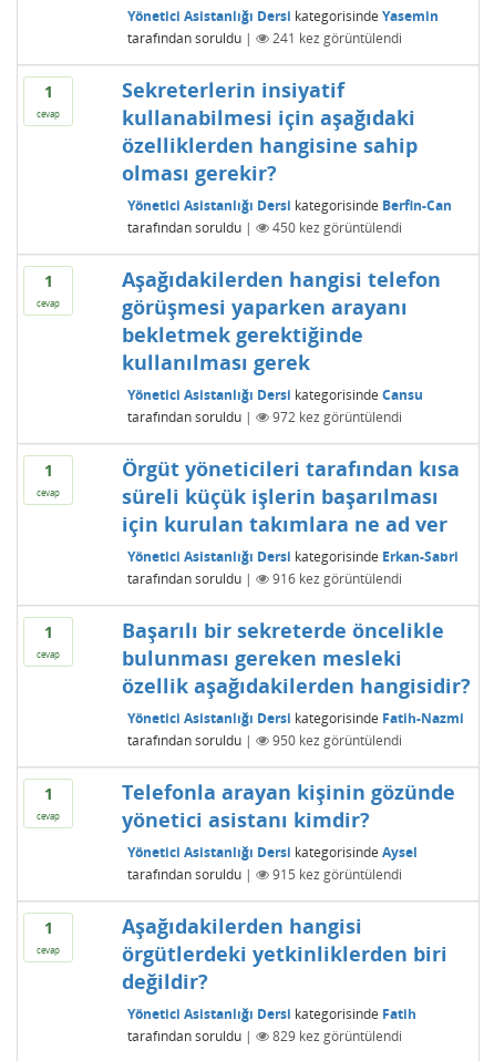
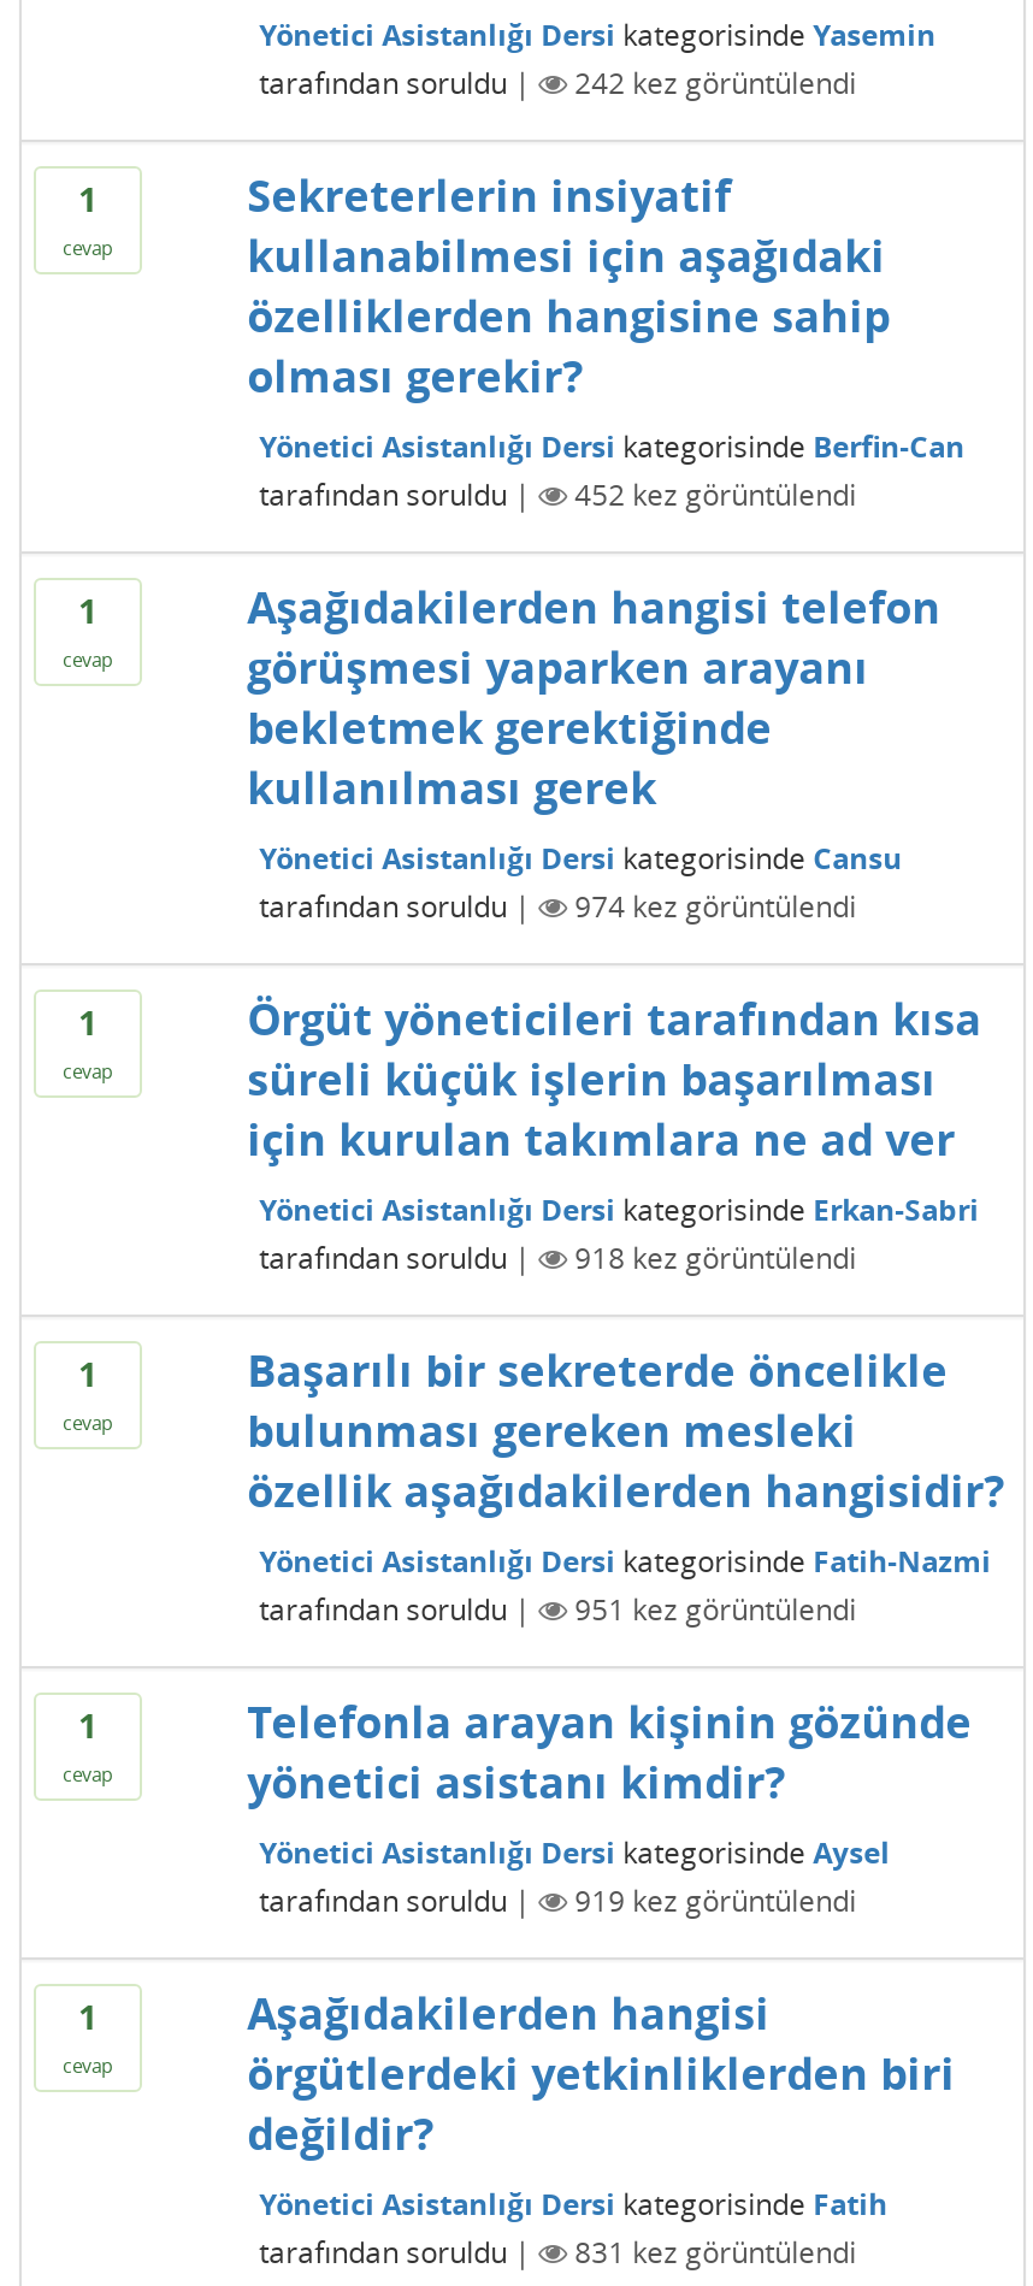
- 241 kez görüntülendi
+ 242 kez görüntülendi

- 450 kez görüntülendi
+ 452 kez görüntülendi

- 972 kez görüntülendi
+ 974 kez görüntülendi

- 916 kez görüntülendi
+ 918 kez görüntülendi

- 950 kez görüntülendi
+ 951 kez görüntülendi

- 915 kez görüntülendi
+ 919 kez görüntülendi

- 829 kez görüntülendi
+ 831 kez görüntülendi
